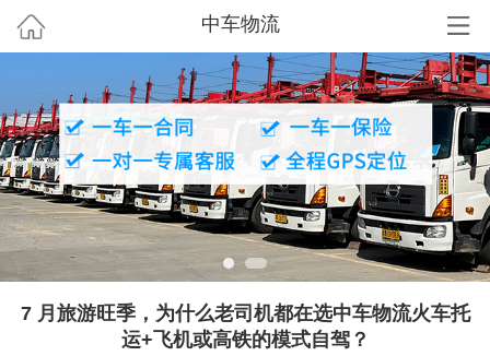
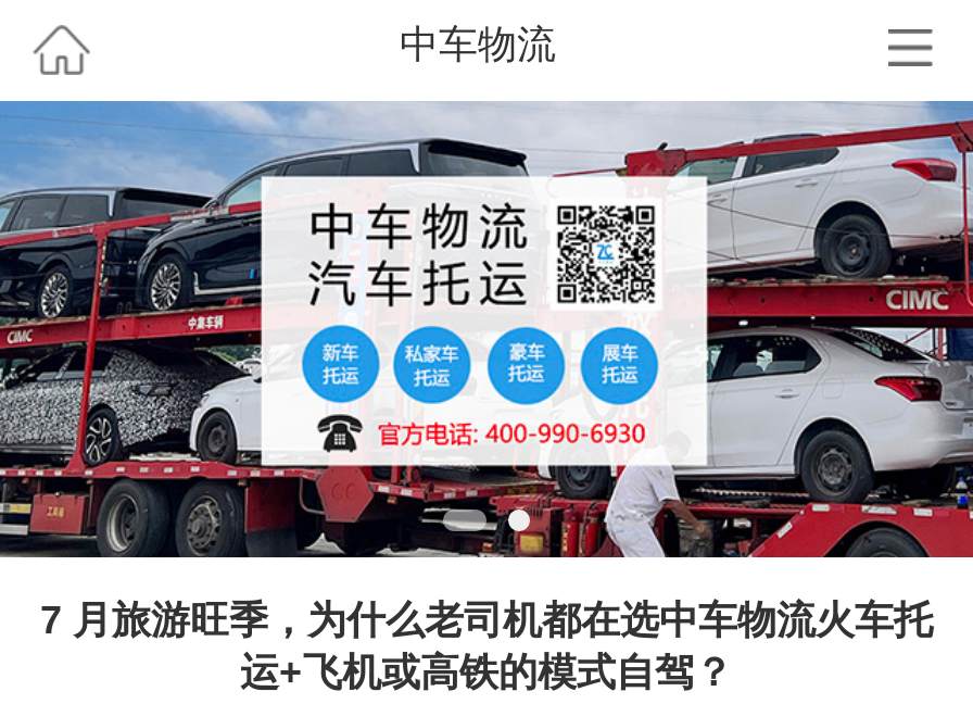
- [image]
+ [image]
